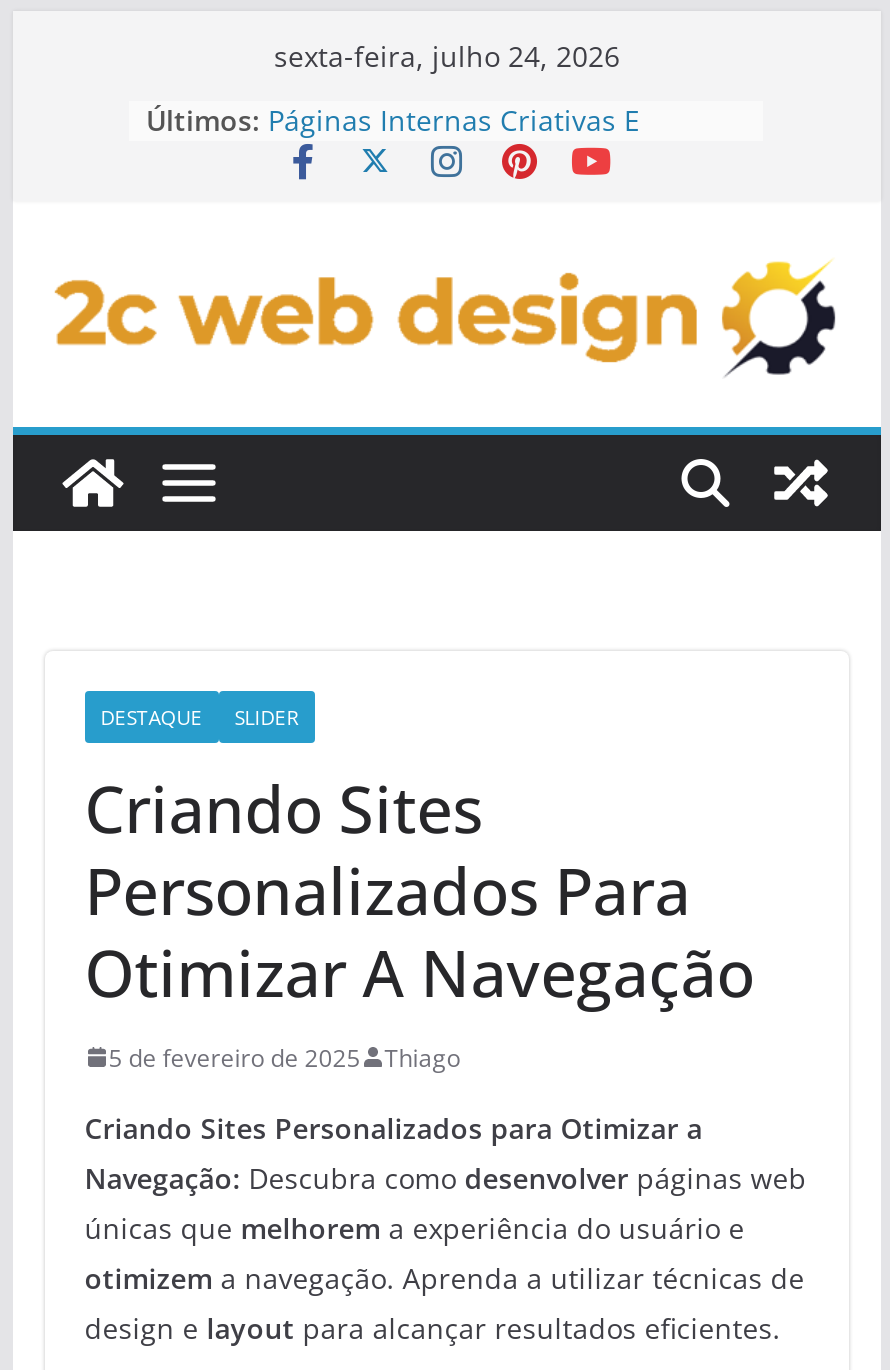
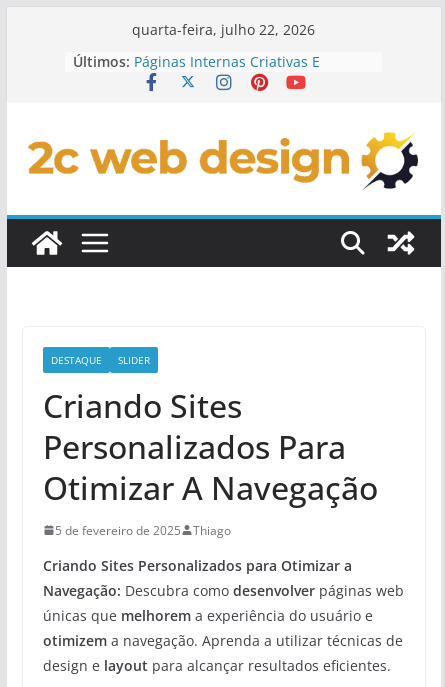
- sexta-feira, julho 24, 2026
+ quarta-feira, julho 22, 2026
